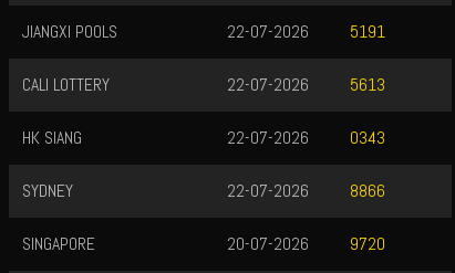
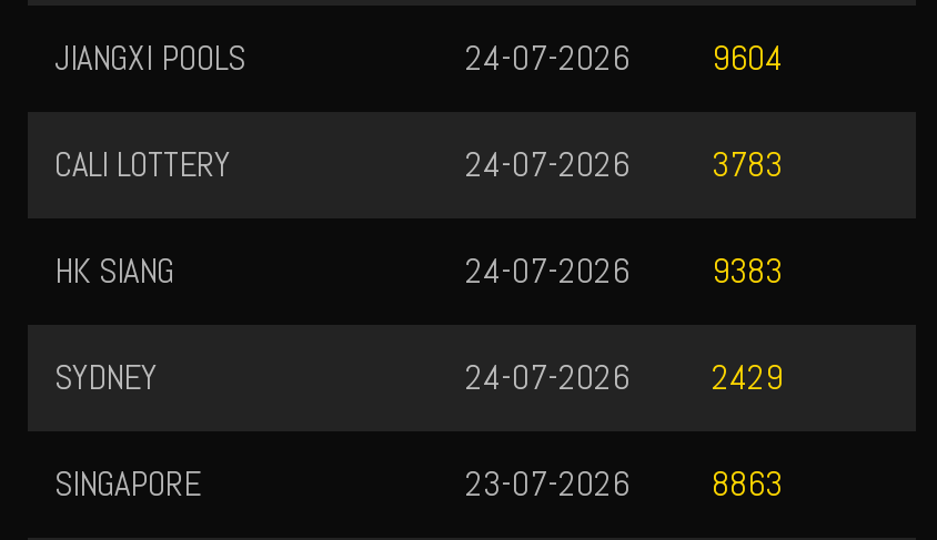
- 22-07-2026
+ 24-07-2026

- 5191
+ 9604

- 22-07-2026
+ 24-07-2026

- 5613
+ 3783

- 22-07-2026
+ 24-07-2026

- 0343
+ 9383

- 22-07-2026
+ 24-07-2026

- 8866
+ 2429

- 20-07-2026
+ 23-07-2026

- 9720
+ 8863
